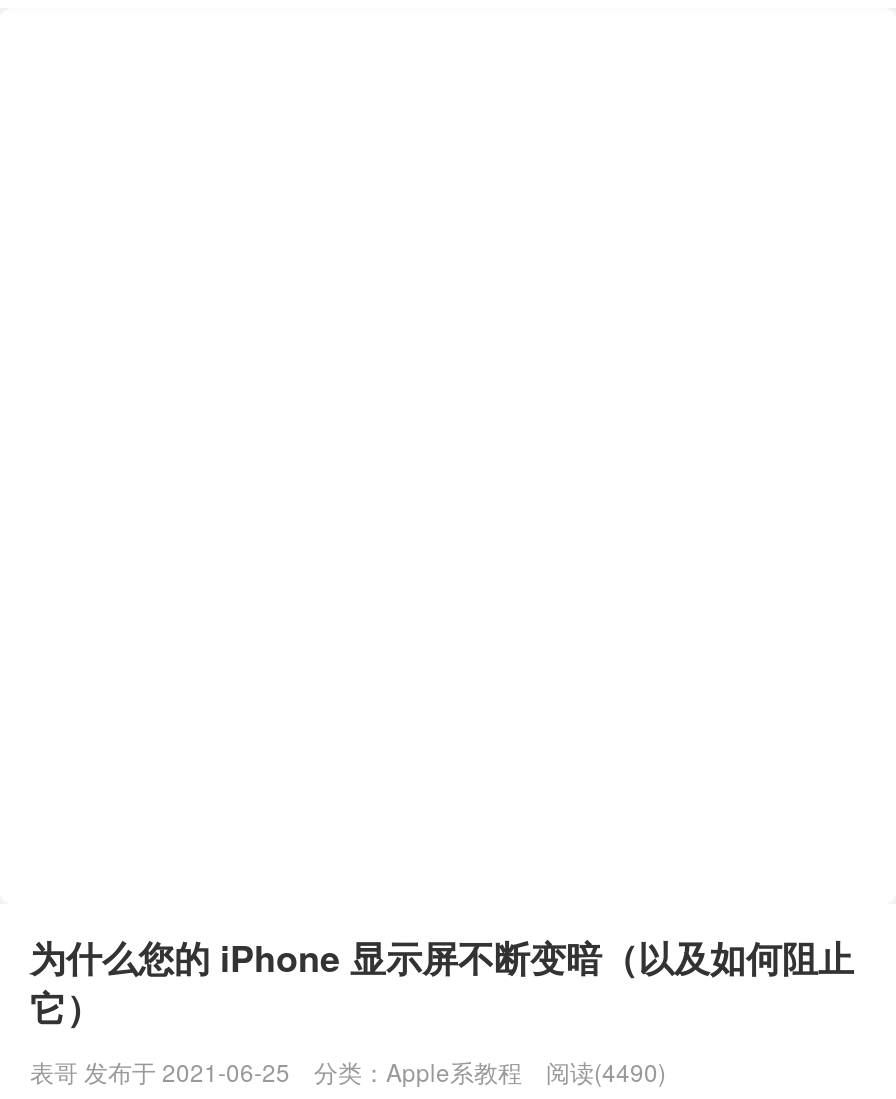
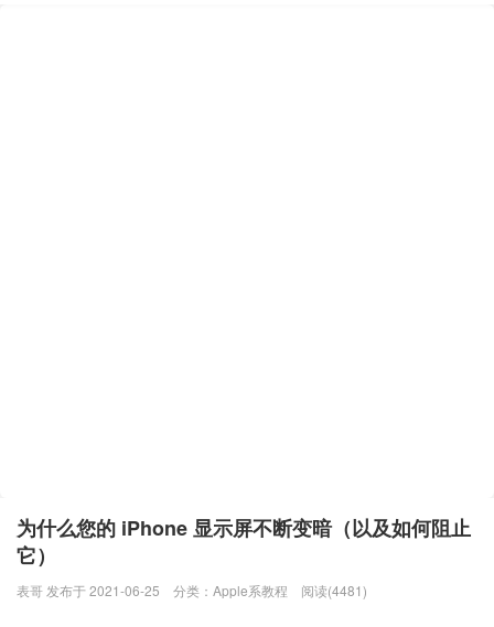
- 表哥 发布于 2021-06-25 分类：Apple系教程 阅读(4490)
+ 表哥 发布于 2021-06-25 分类：Apple系教程 阅读(4481)
